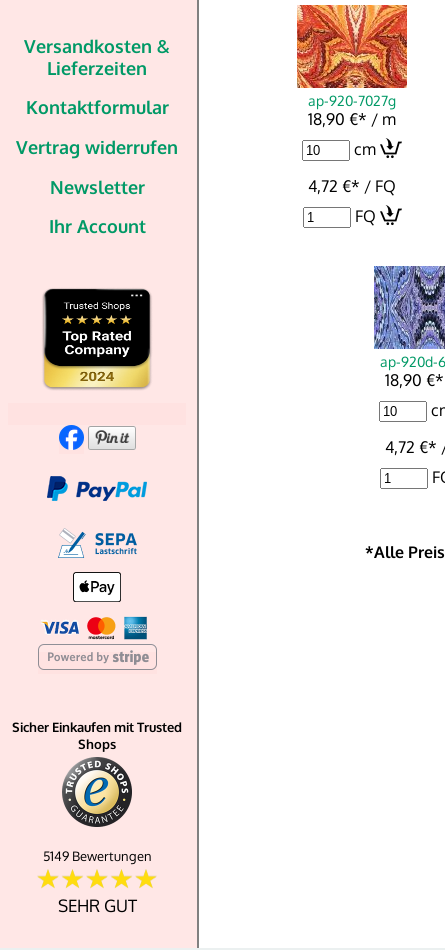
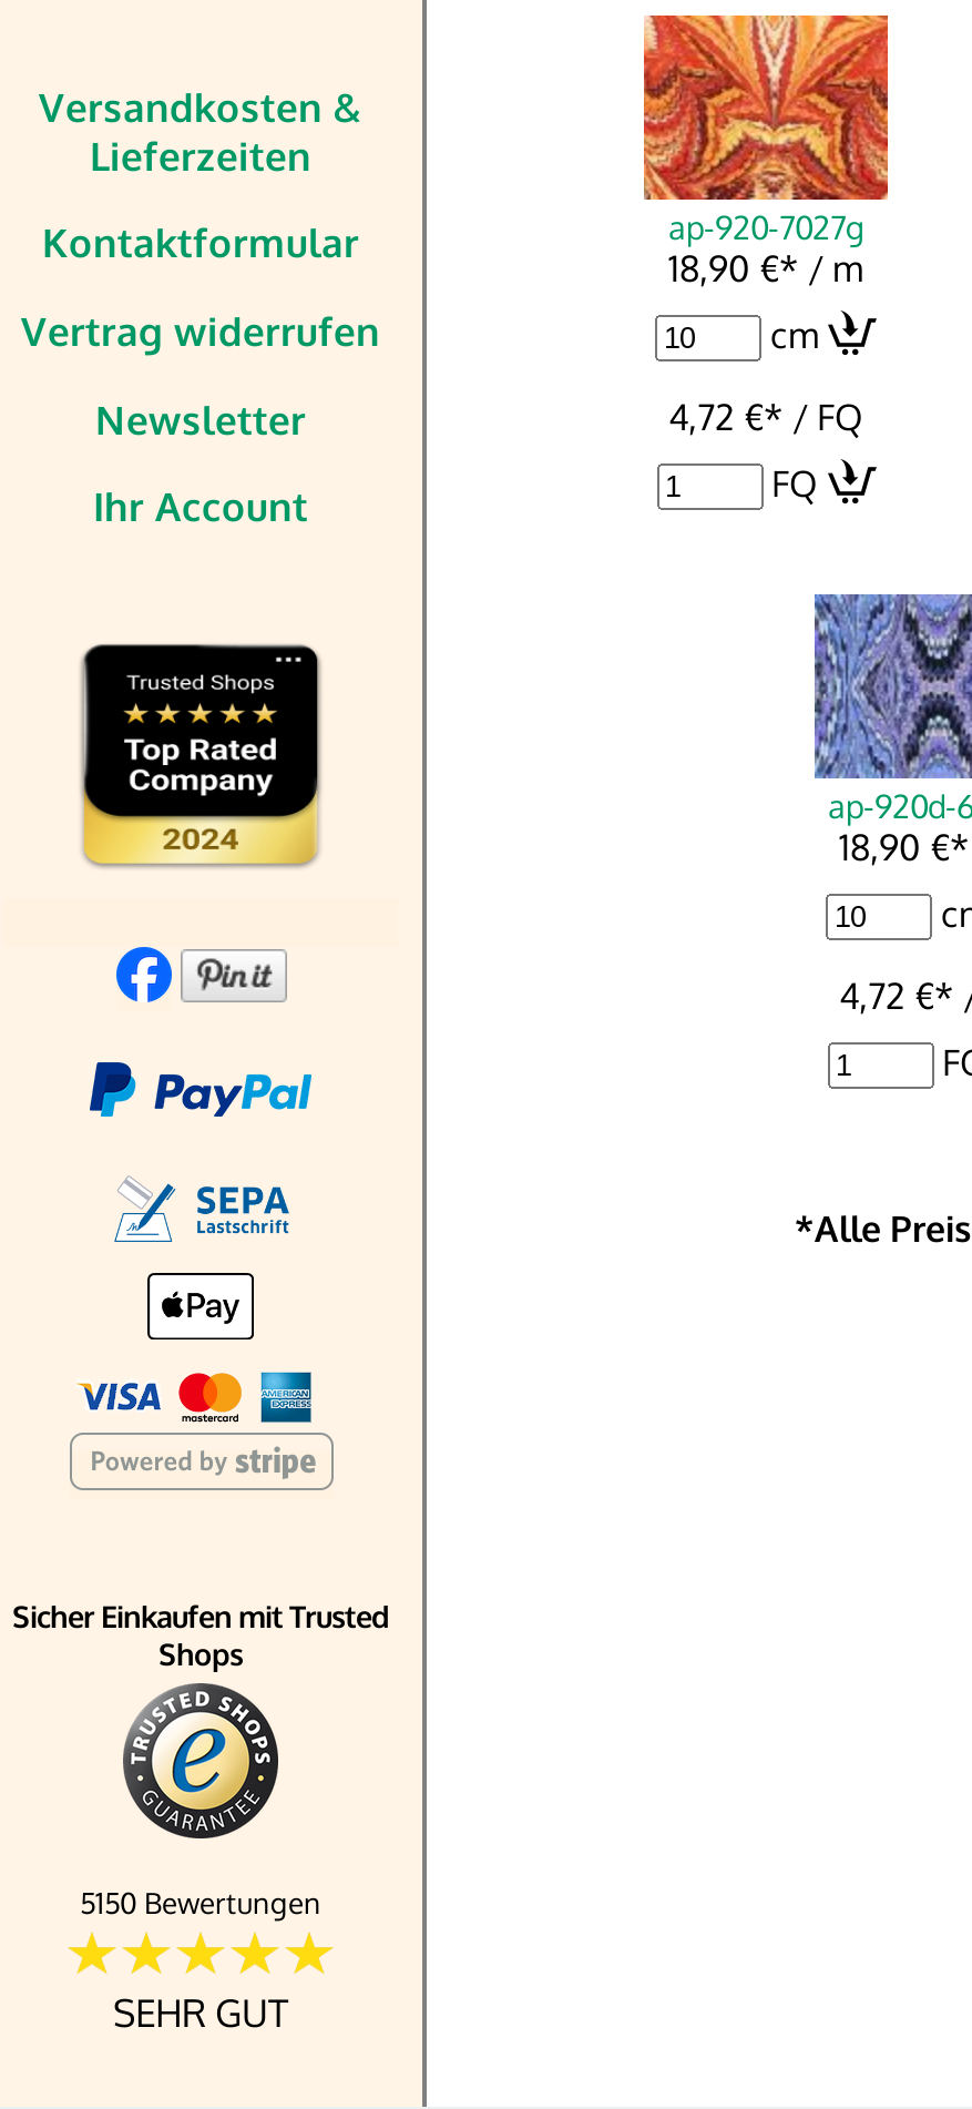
- 5149 Bewertungen
+ 5150 Bewertungen
